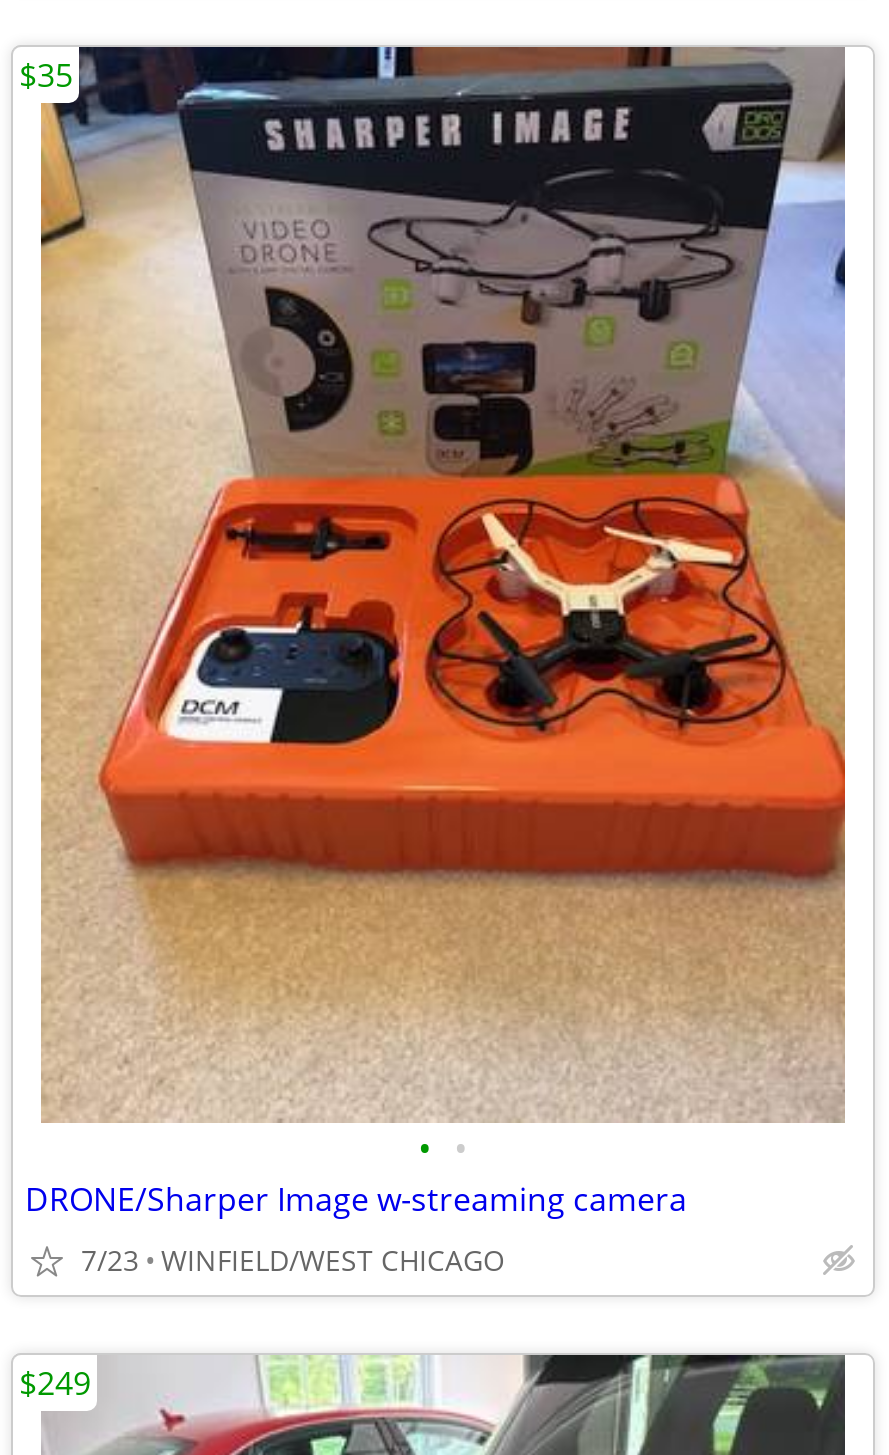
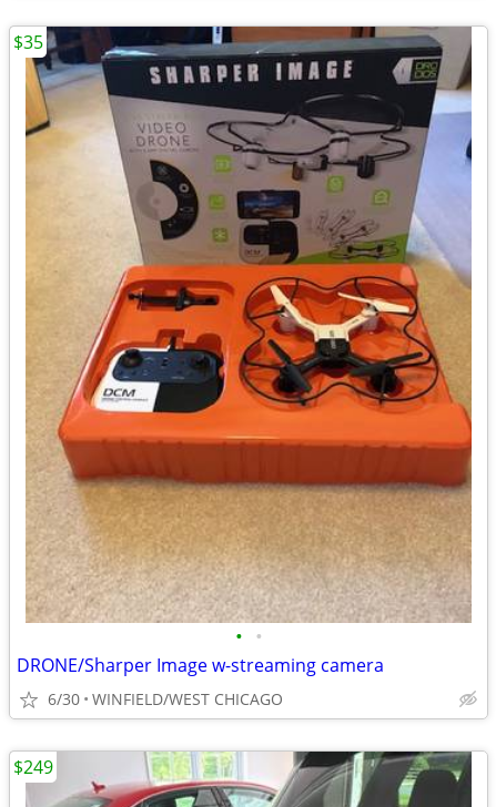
- 7/23 WINFIELD/WEST CHICAGO
+ 6/30 WINFIELD/WEST CHICAGO
